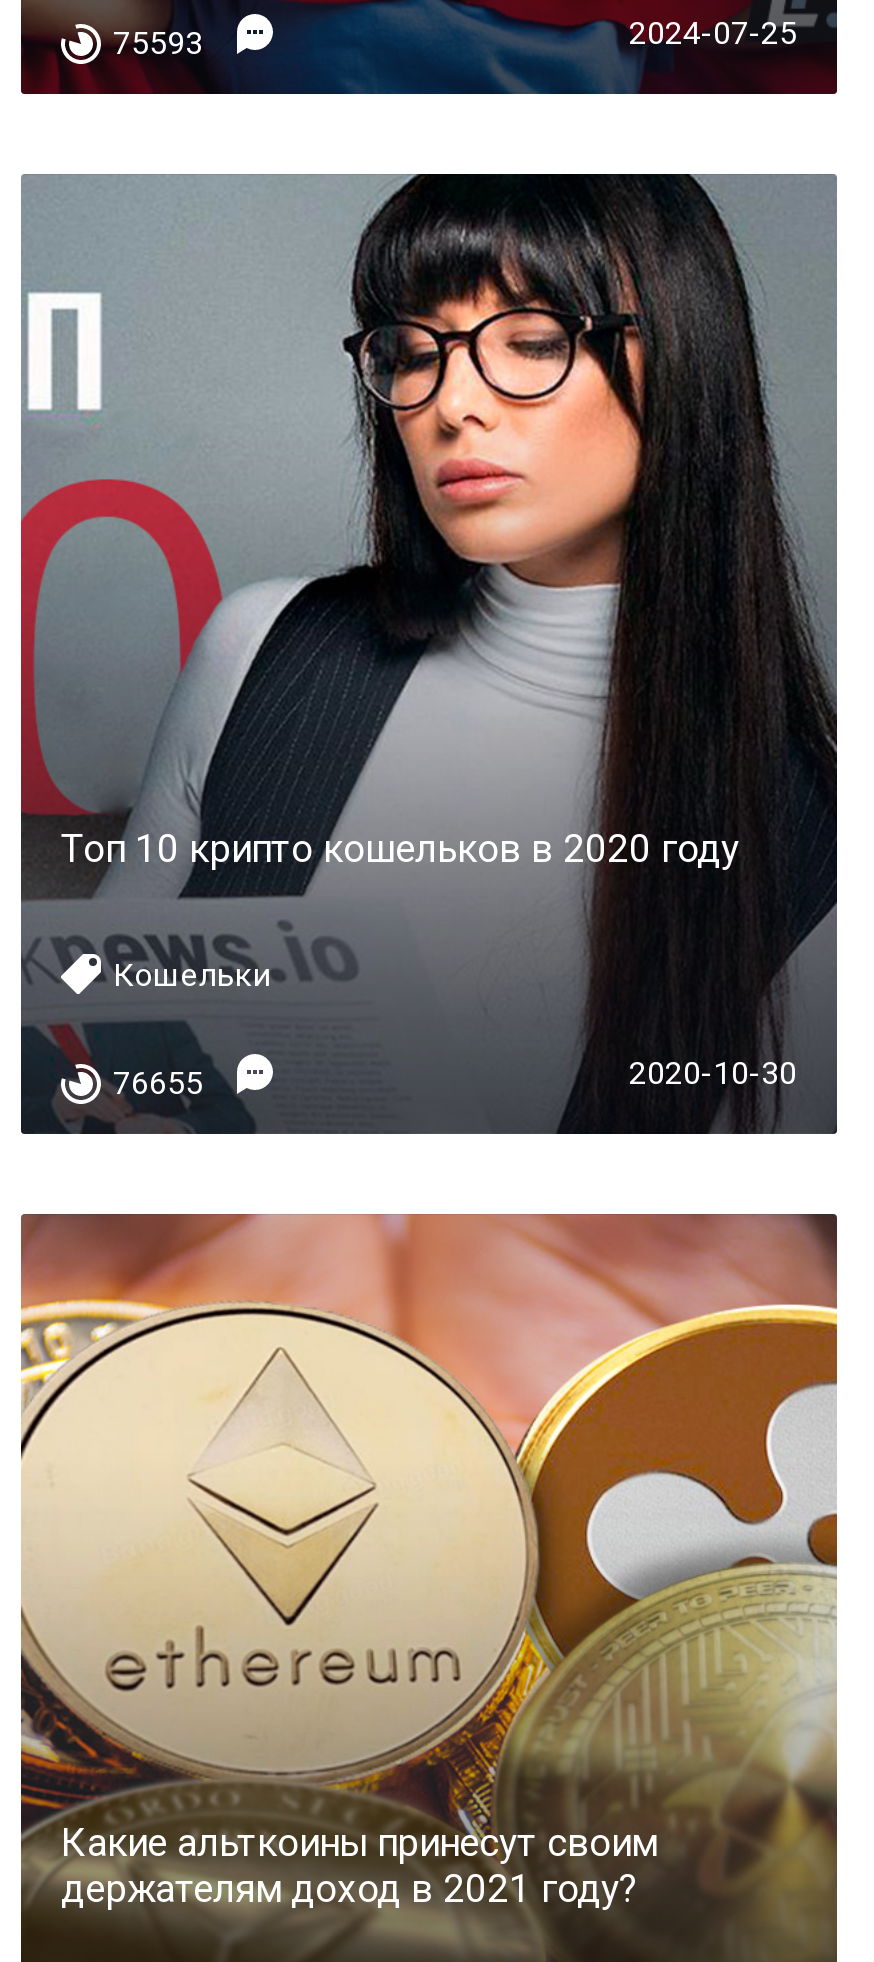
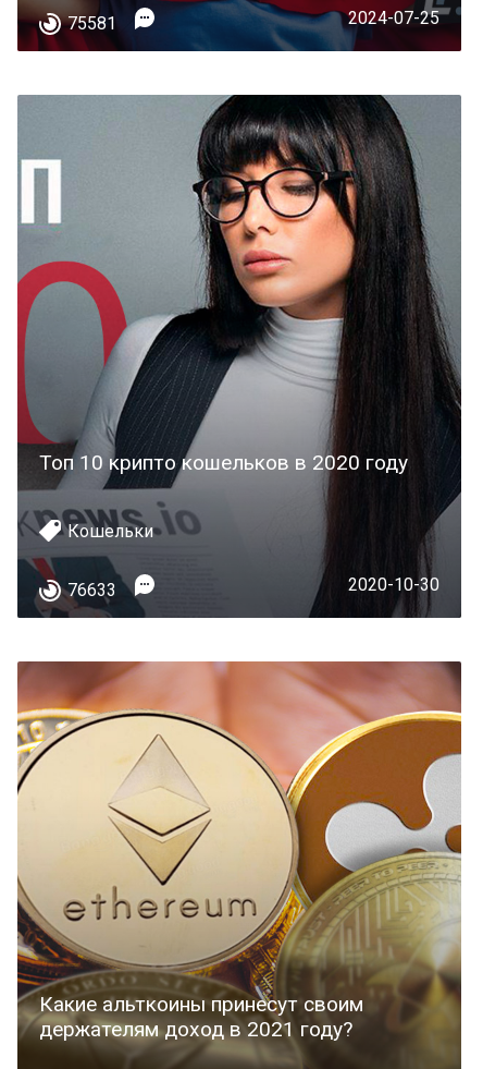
- 75593
+ 75581

- 76655
+ 76633
